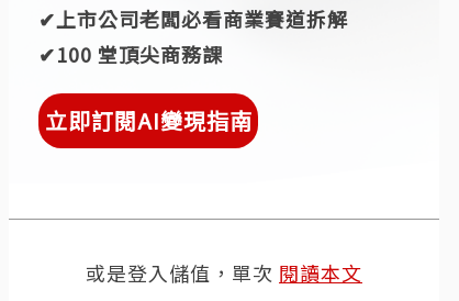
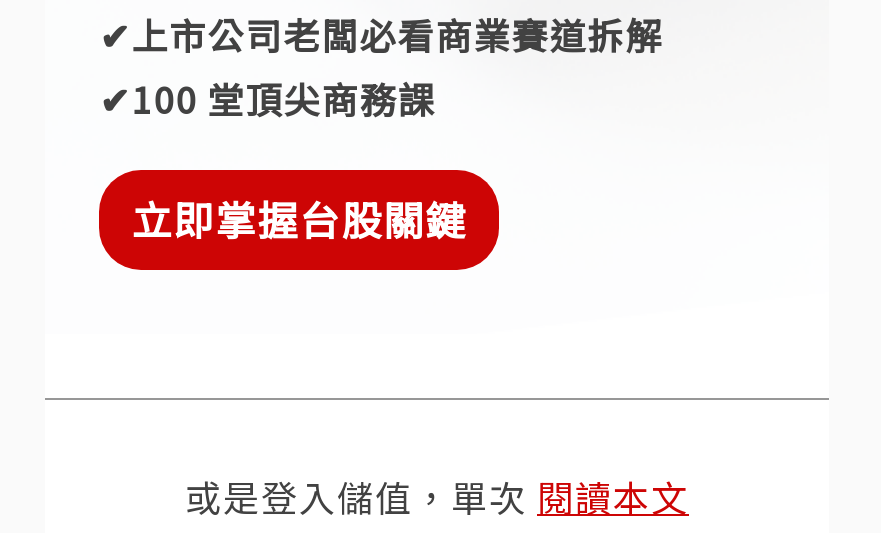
- 立即訂閱AI變現指南
+ 立即掌握台股關鍵
